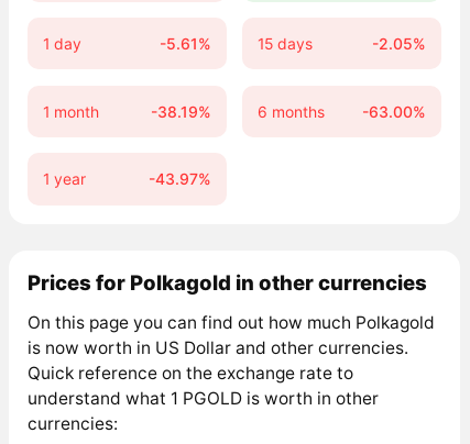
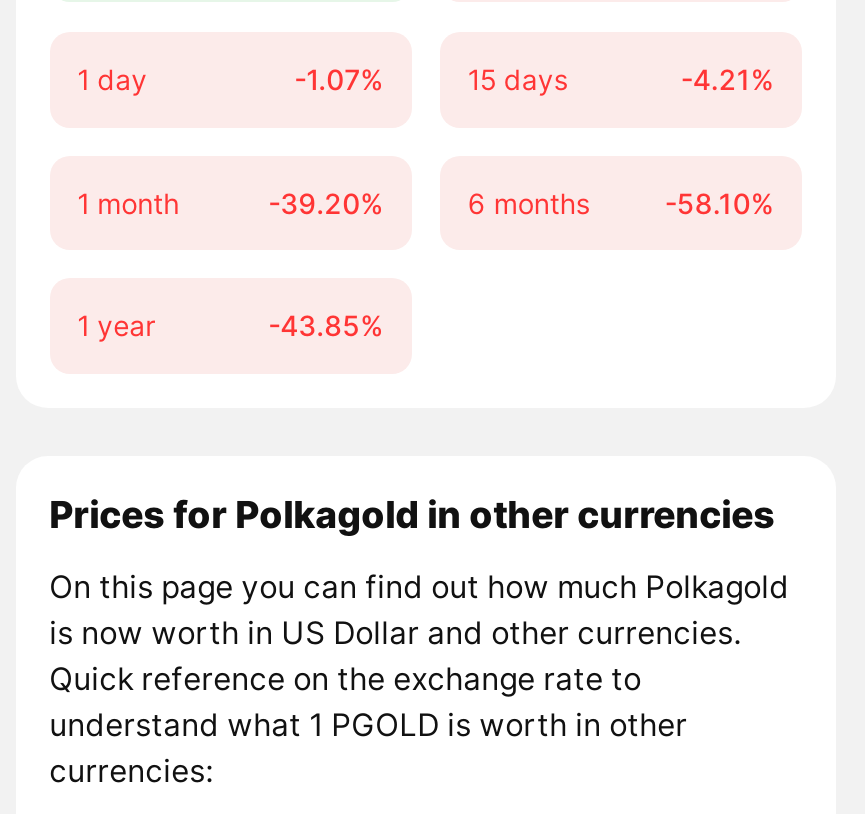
- -5.61%
+ -1.07%

- -2.05%
+ -4.21%

- -38.19%
+ -39.20%

- -63.00%
+ -58.10%

- -43.97%
+ -43.85%
